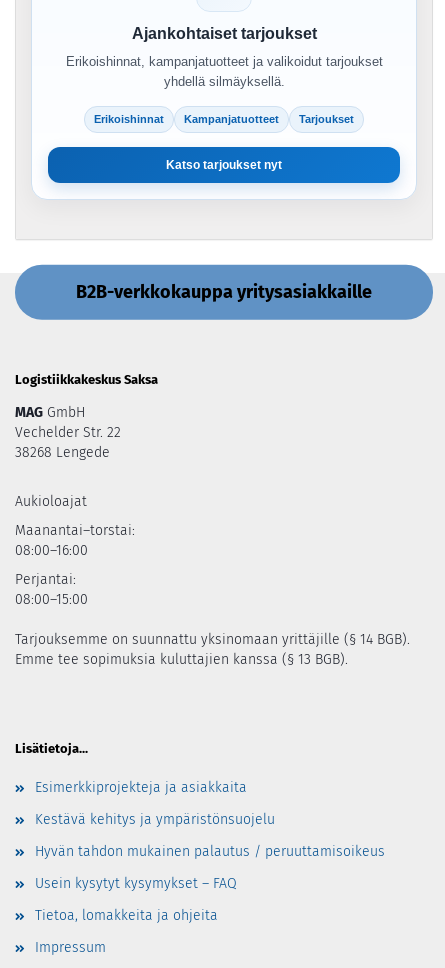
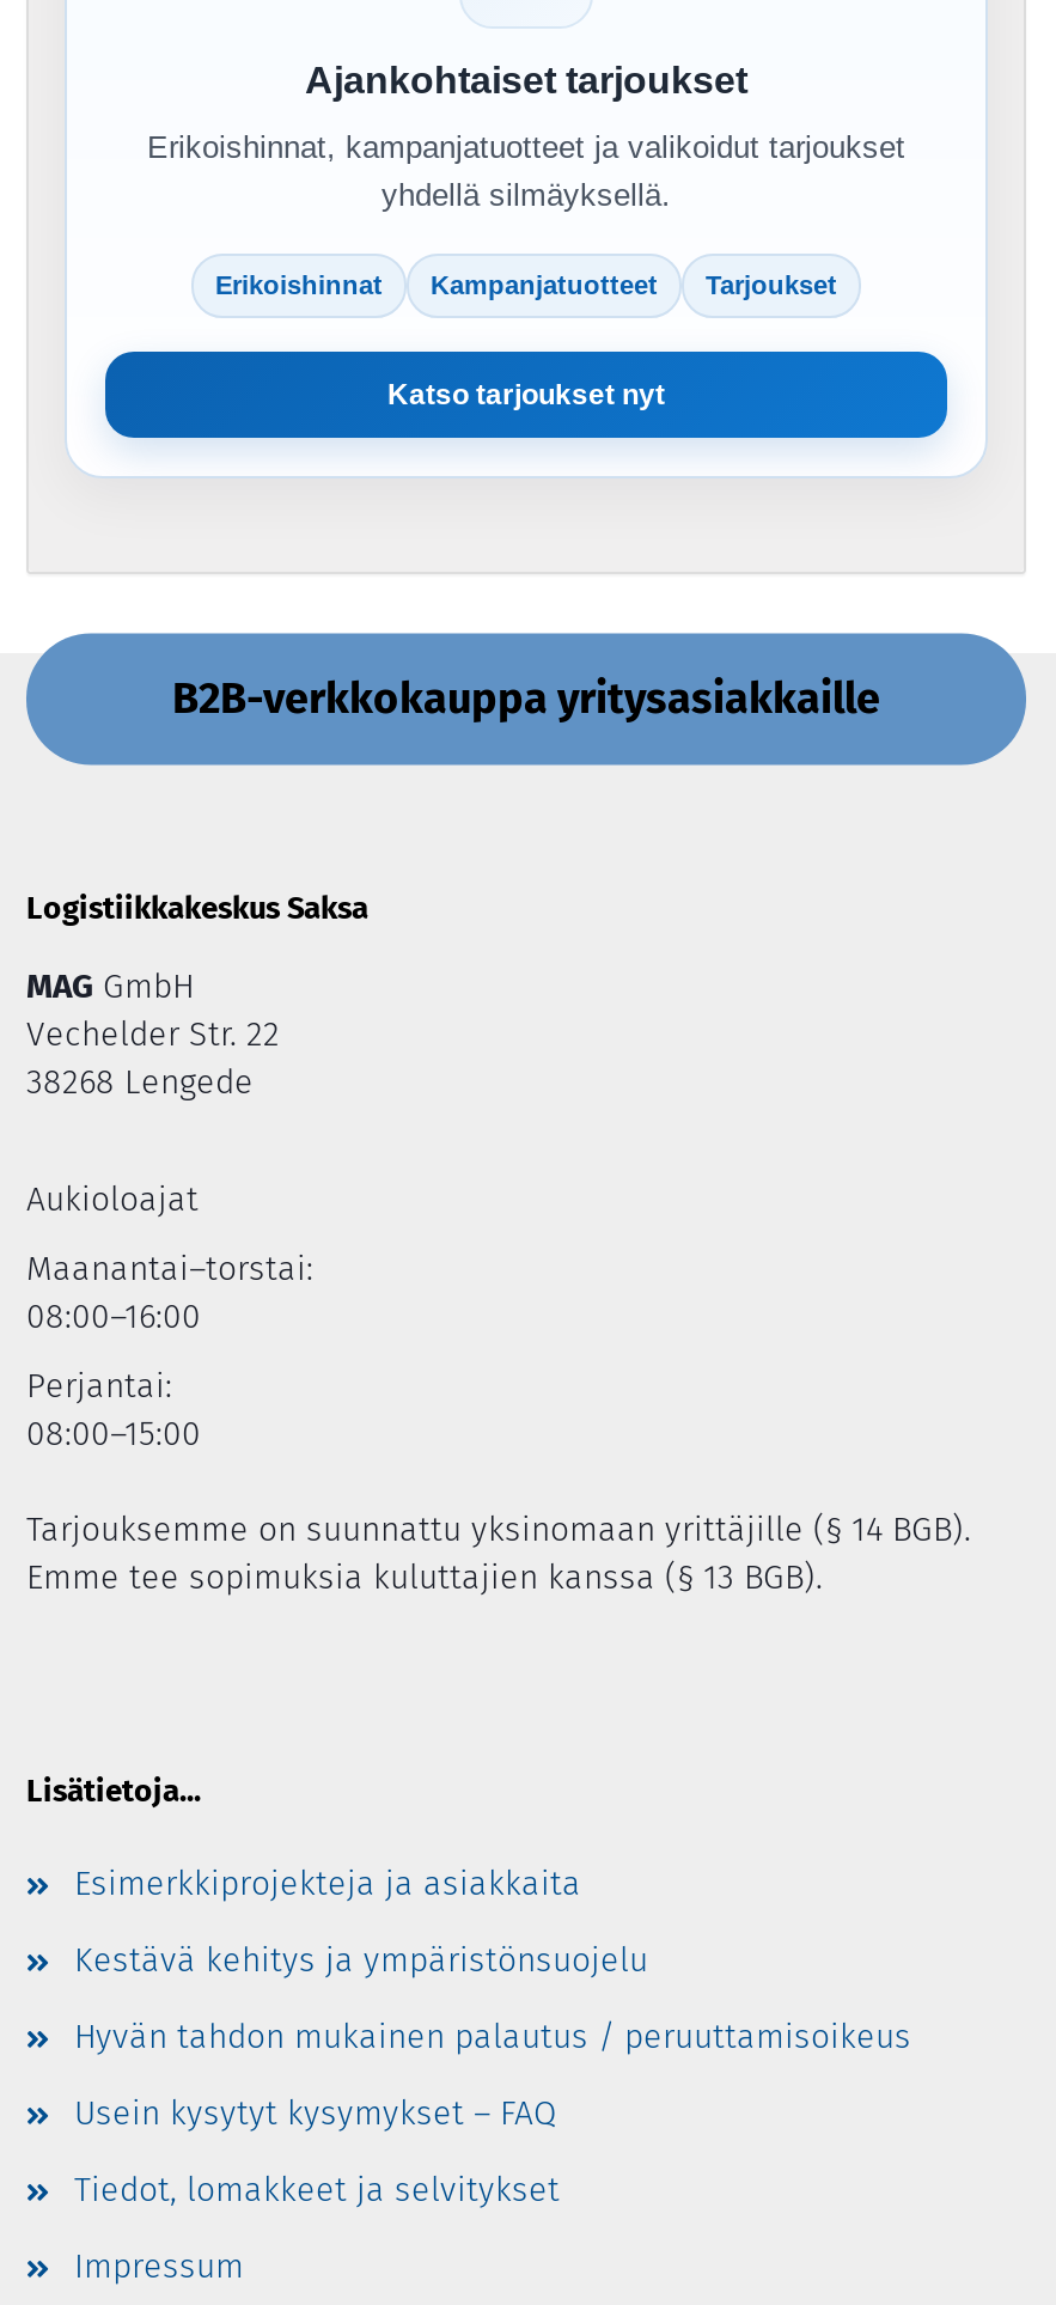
- Tietoa, lomakkeita ja ohjeita
+ Tiedot, lomakkeet ja selvitykset
